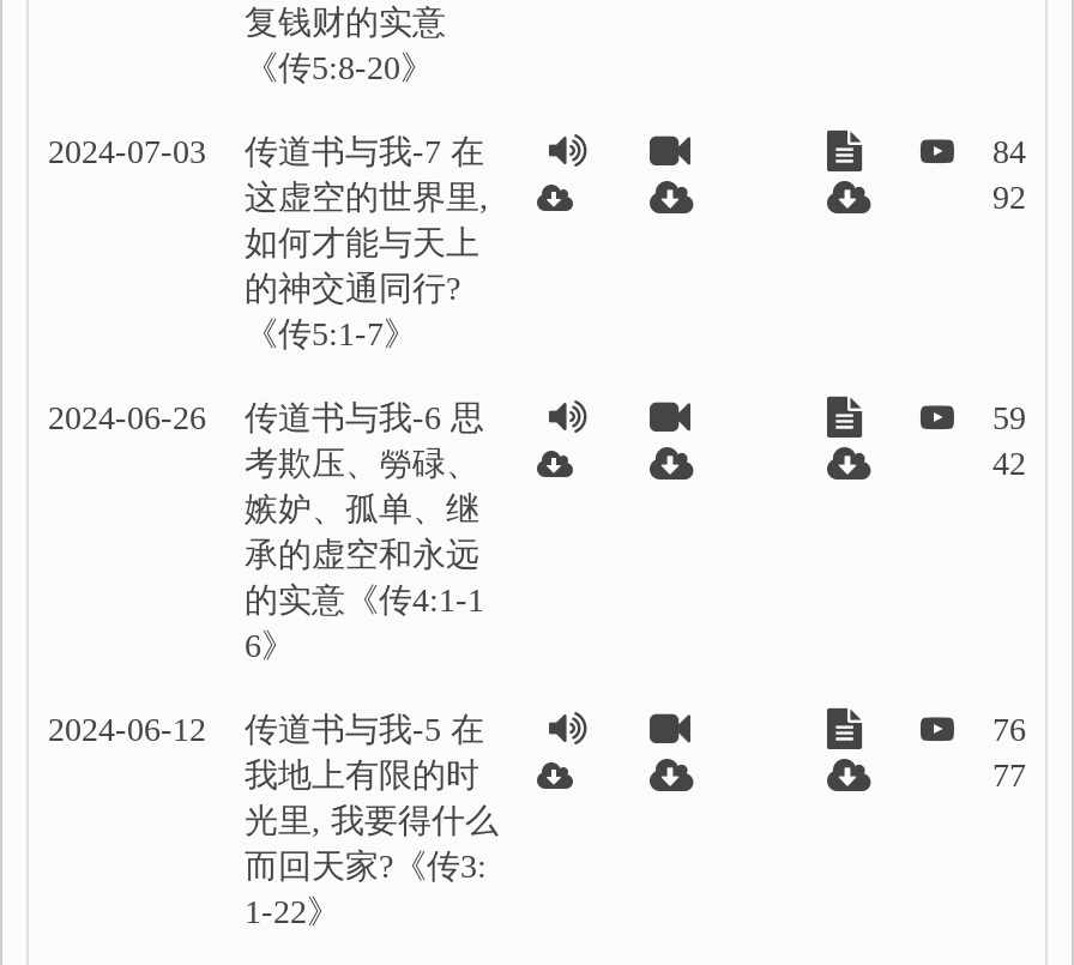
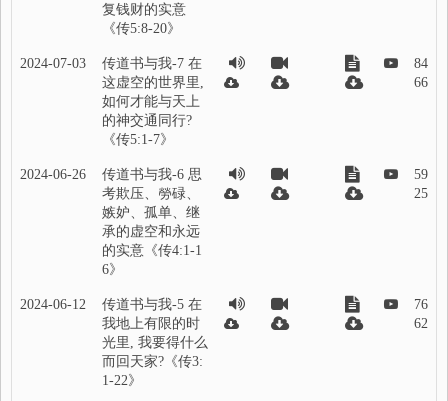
- 92
+ 66

- 42
+ 25

- 77
+ 62
